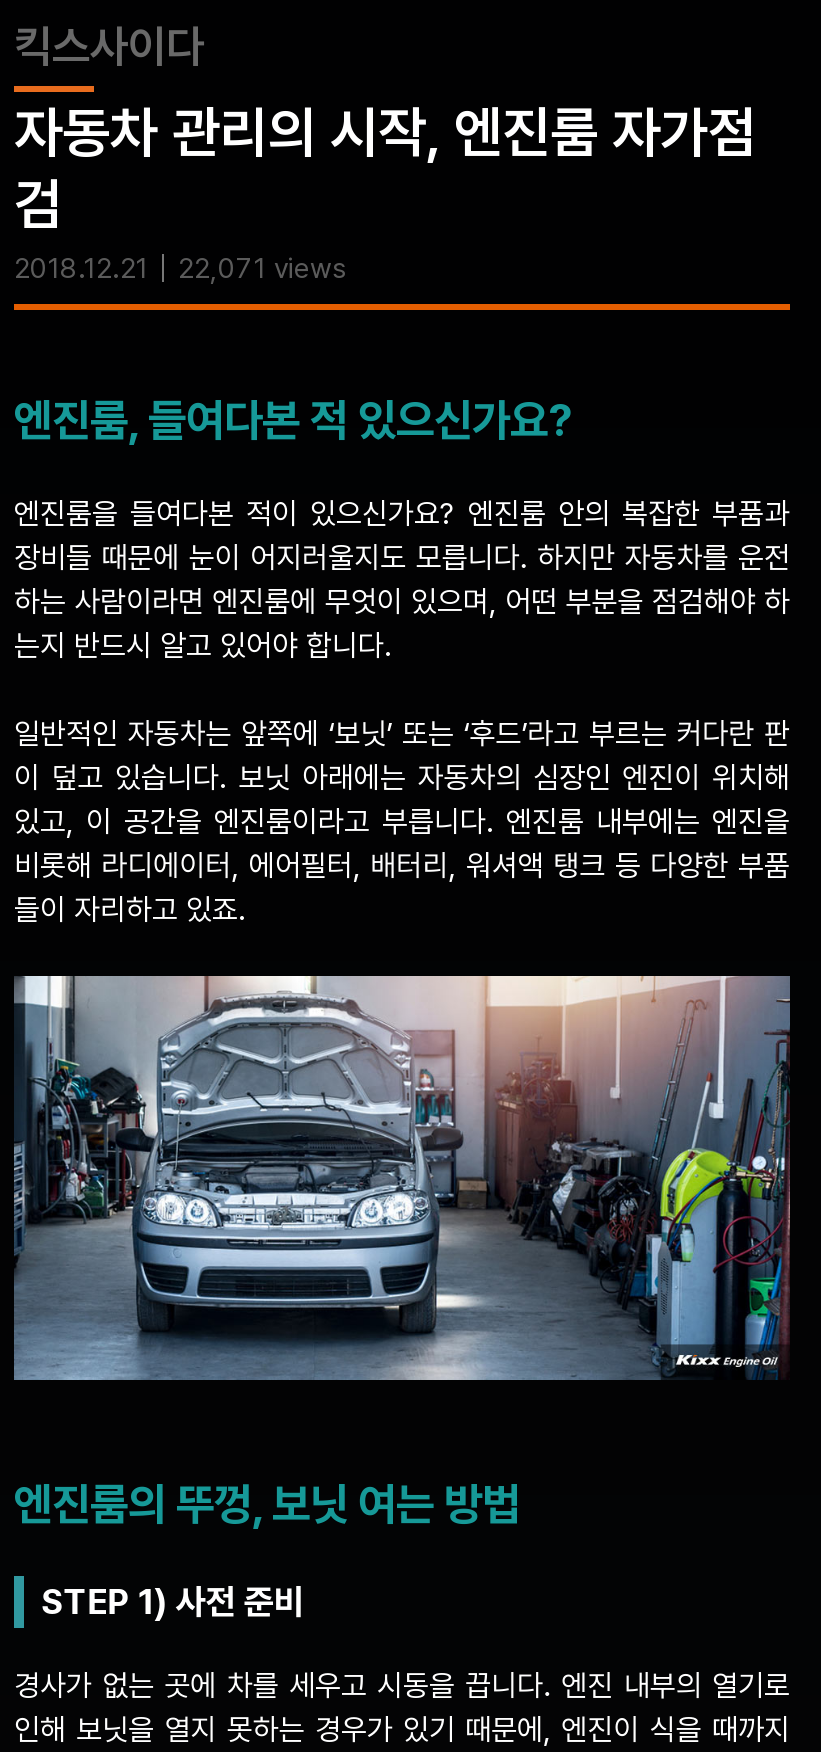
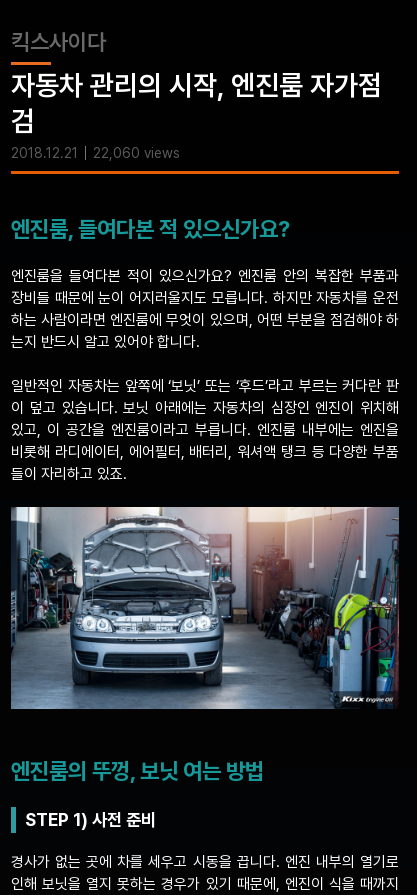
- 2018.12.21 22,071 views
+ 2018.12.21 22,060 views
